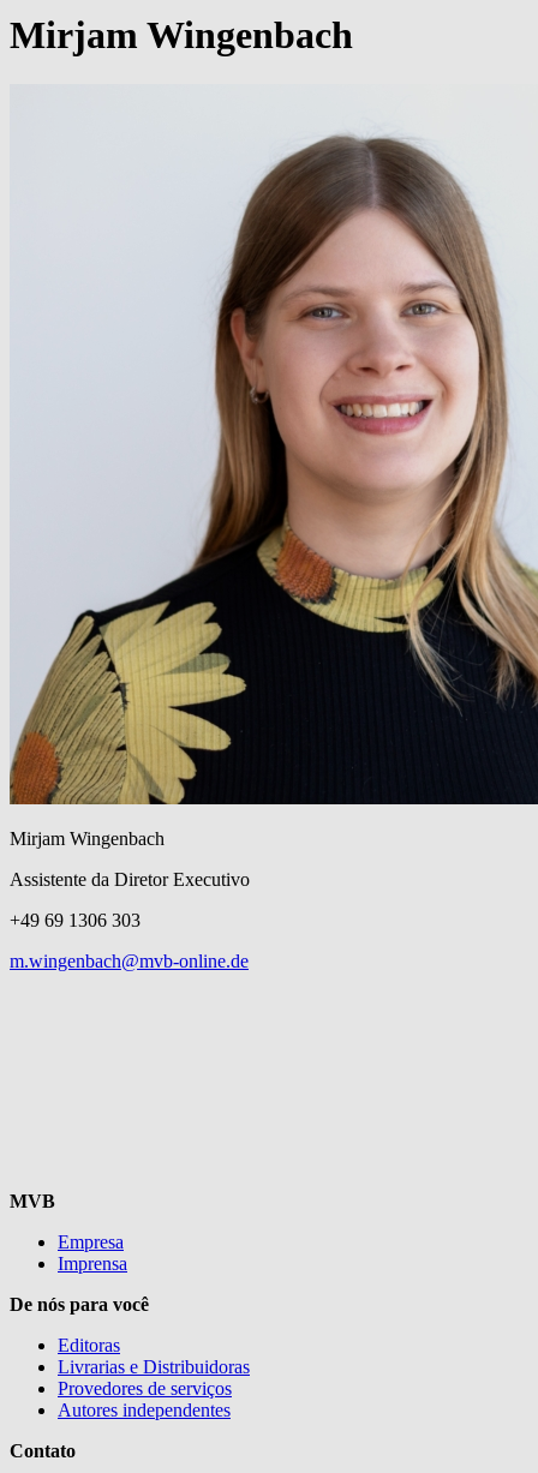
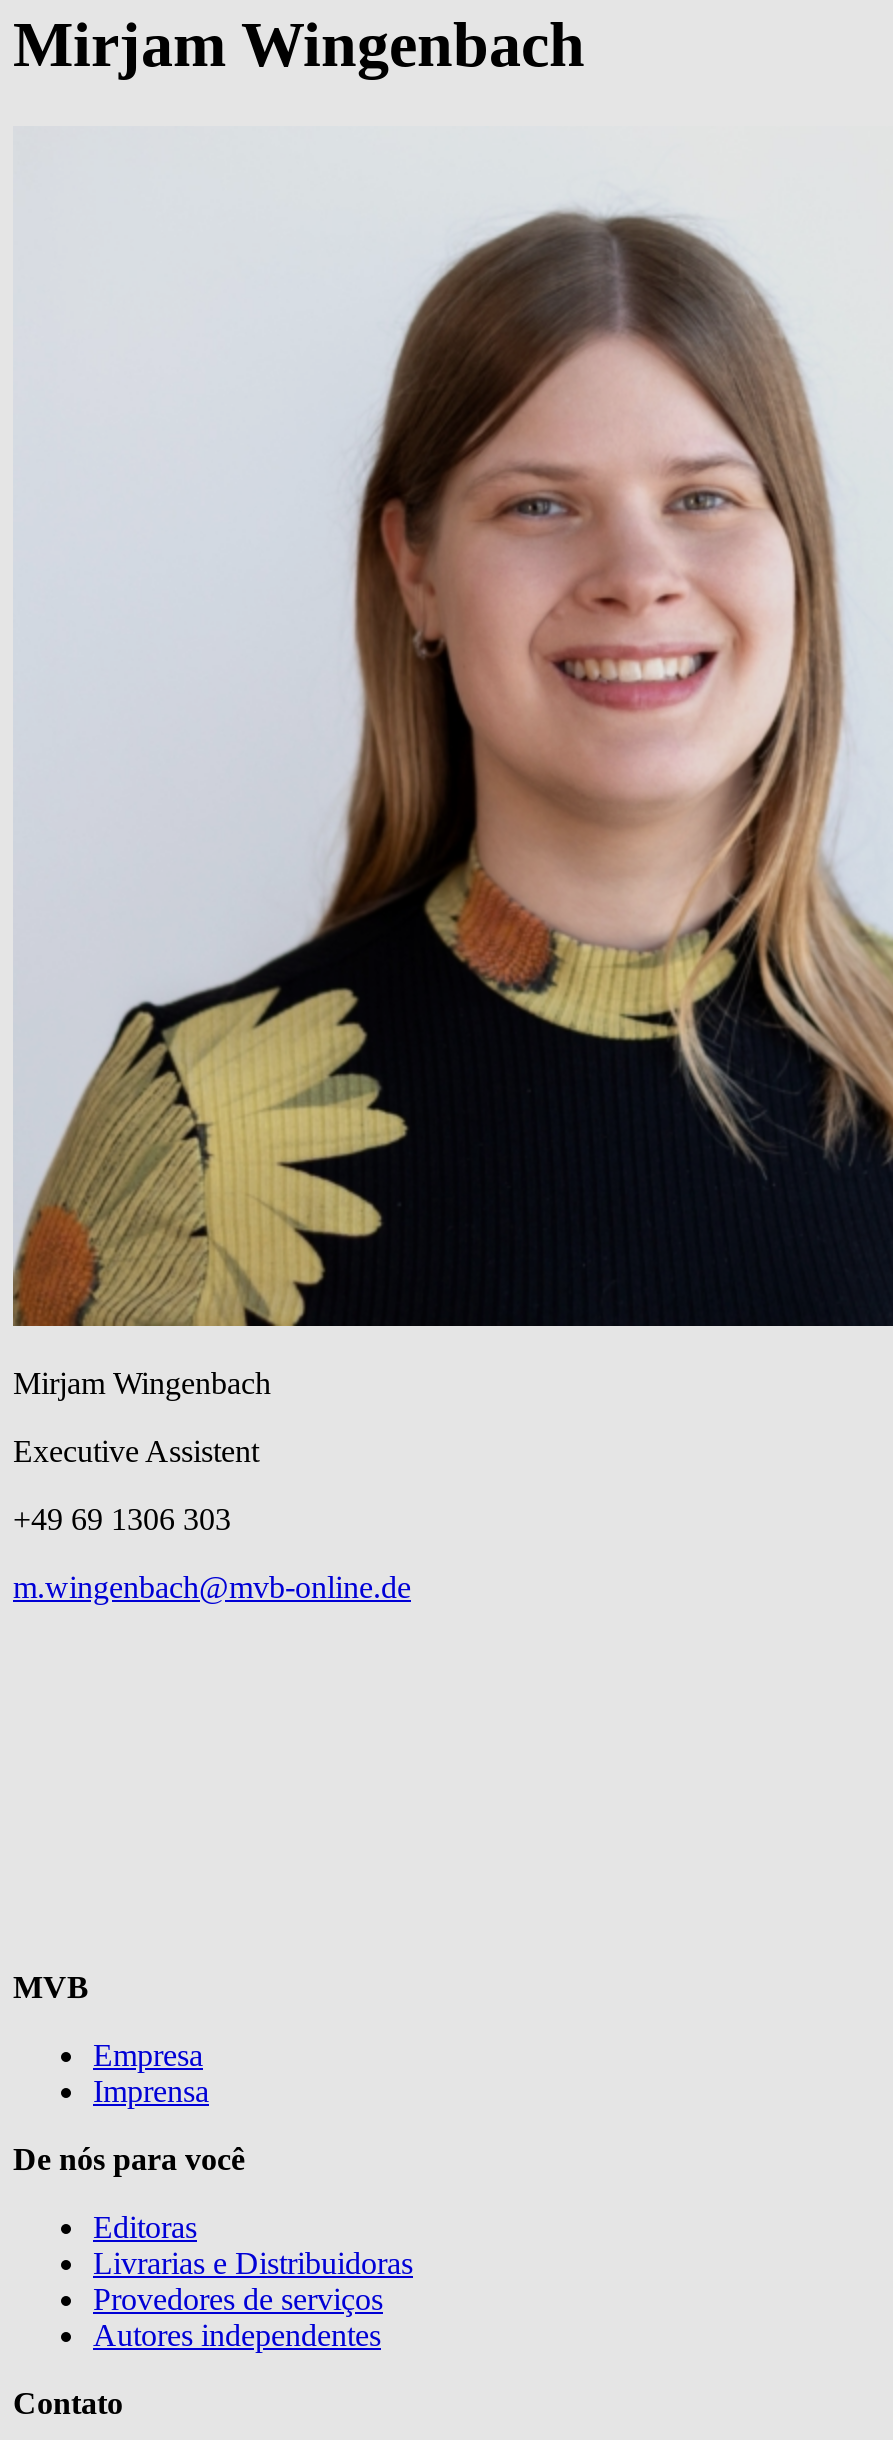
- Assistente da Diretor Executivo
+ Executive Assistent
